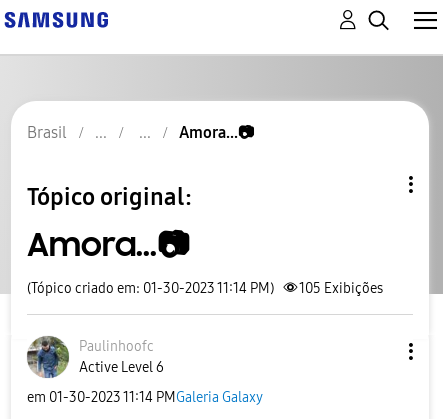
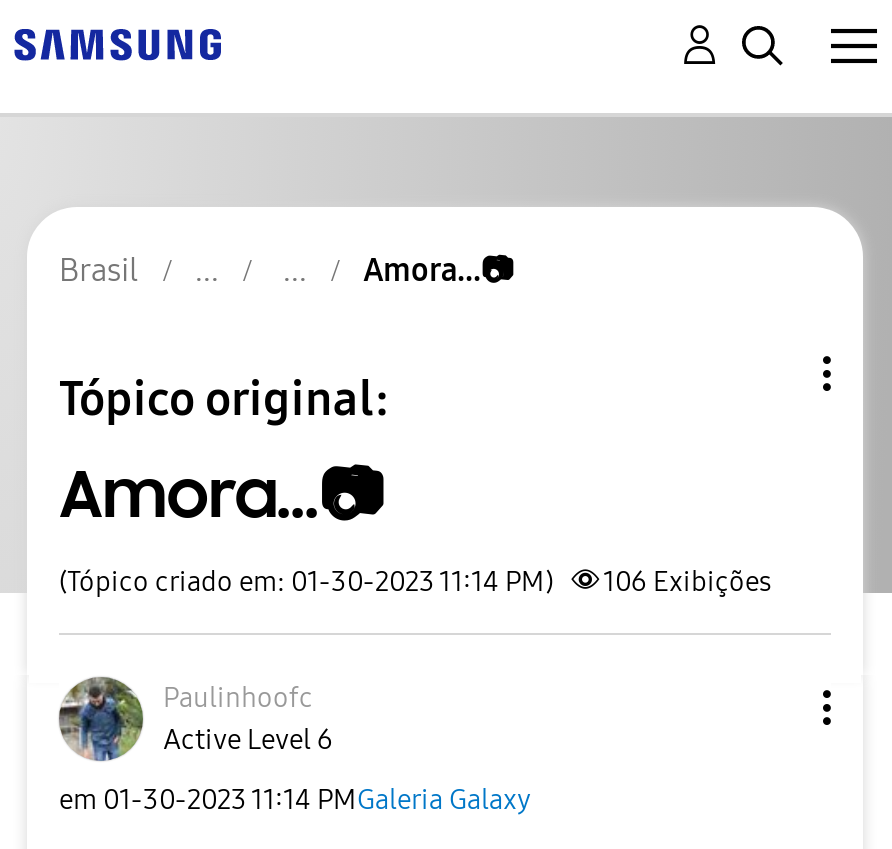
- (Tópico criado em: 01-30-2023 11:14 PM) 105 Exibições
+ (Tópico criado em: 01-30-2023 11:14 PM) 106 Exibições
